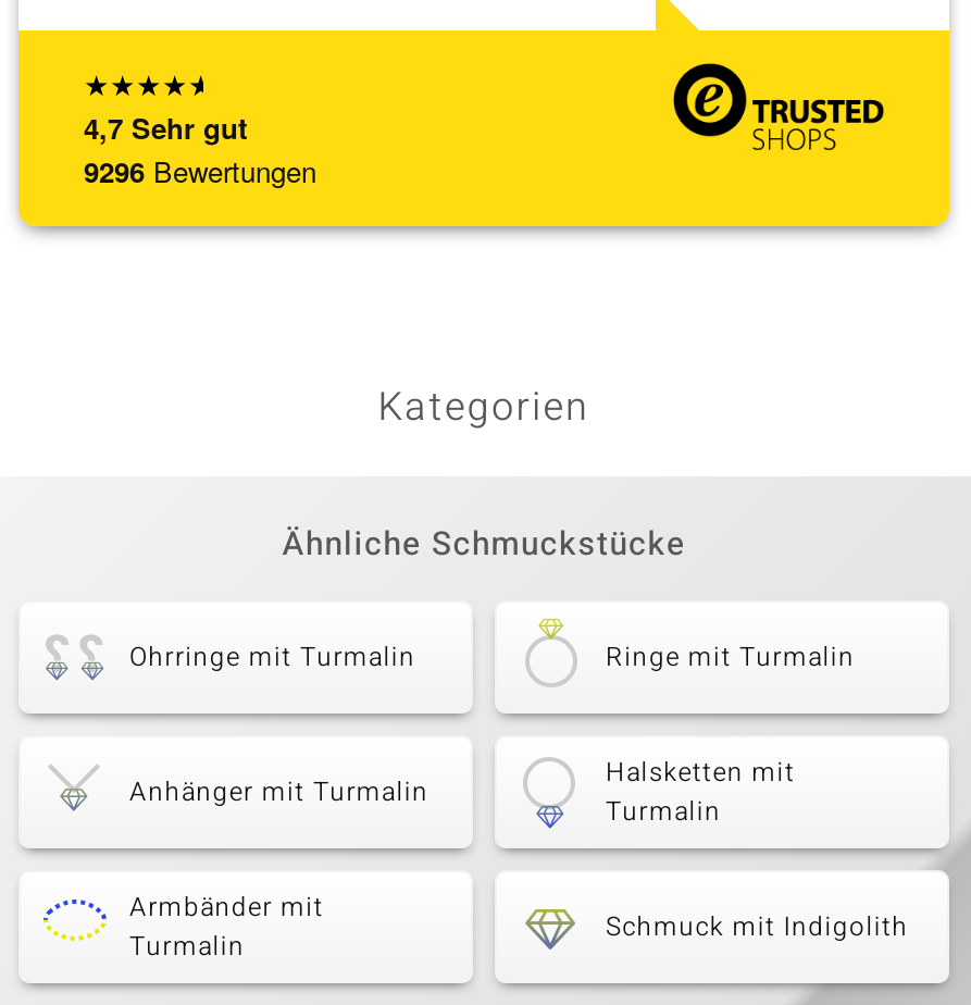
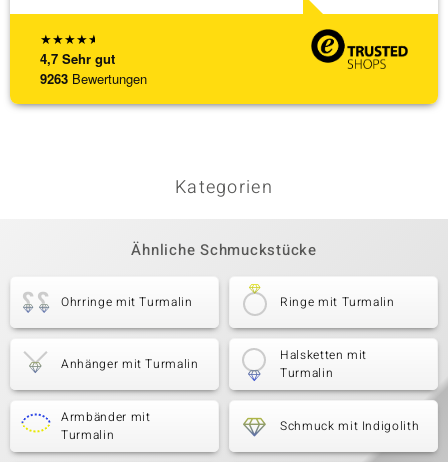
- 9296 Bewertungen
+ 9263 Bewertungen
